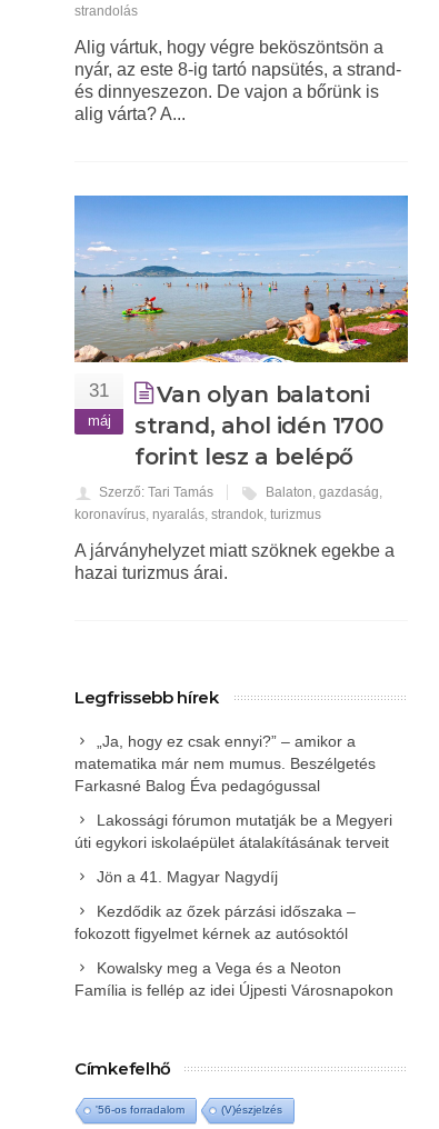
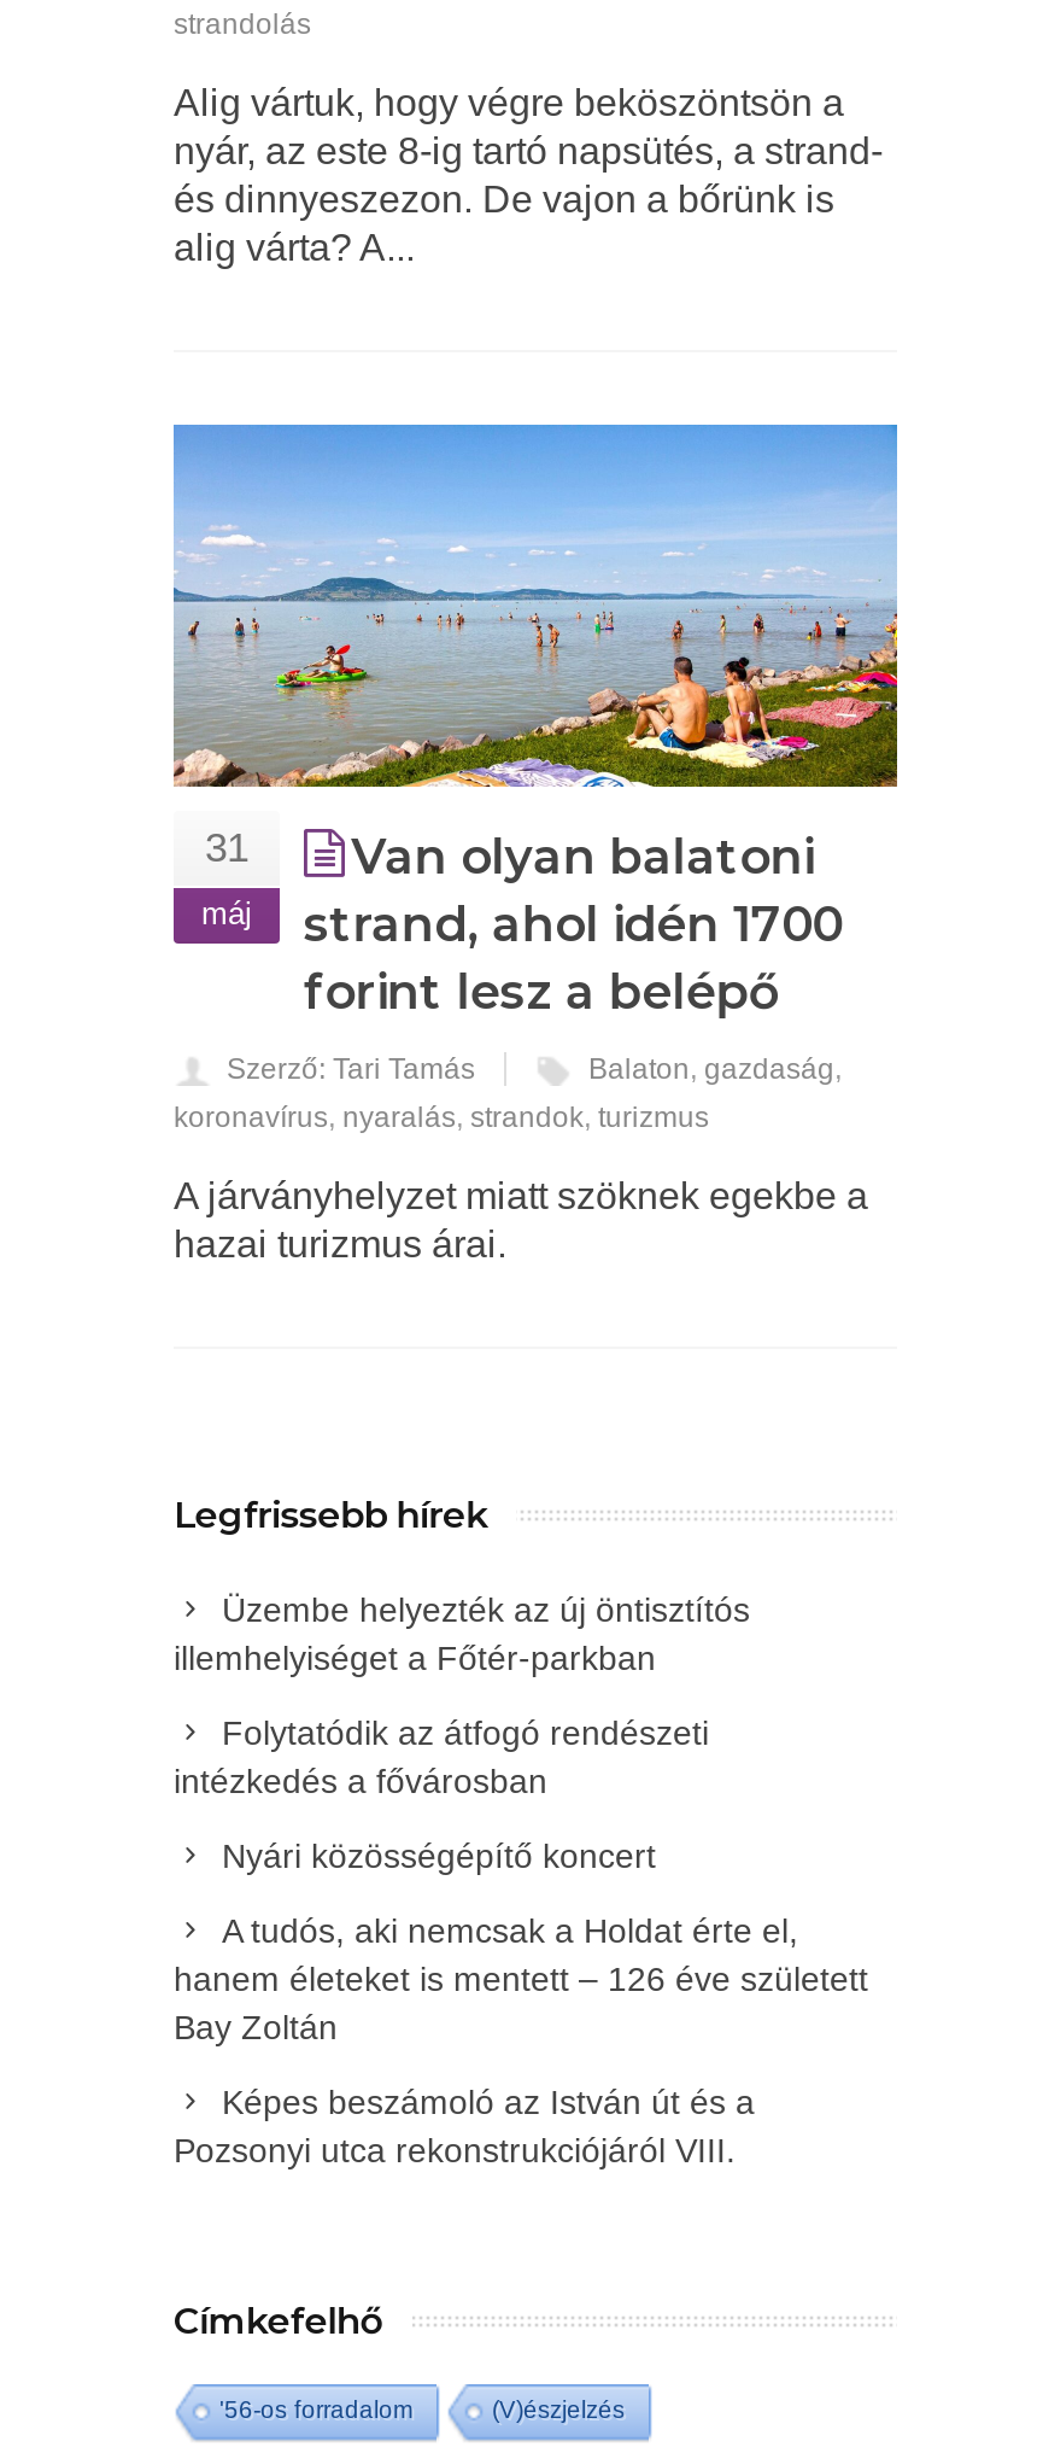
- „Ja, hogy ez csak ennyi?” – amikor a
- matematika már nem mumus. Beszélgetés
- Farkasné Balog Éva pedagógussal
+ Üzembe helyezték az új öntisztítós
+ illemhelyiséget a Főtér-parkban

- Lakossági fórumon mutatják be a Megyeri
- úti egykori iskolaépület átalakításának terveit
+ Folytatódik az átfogó rendészeti
+ intézkedés a fővárosban

- Jön a 41. Magyar Nagydíj
+ Nyári közösségépítő koncert

- Kezdődik az őzek párzási időszaka –
- fokozott figyelmet kérnek az autósoktól
+ A tudós, aki nemcsak a Holdat érte el,
+ hanem életeket is mentett – 126 éve született
+ Bay Zoltán

- Kowalsky meg a Vega és a Neoton
- Família is fellép az idei Újpesti Városnapokon
+ Képes beszámoló az István út és a
+ Pozsonyi utca rekonstrukciójáról VIII.
